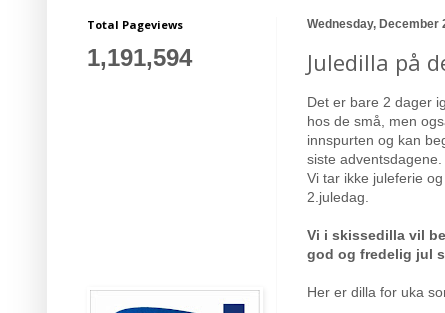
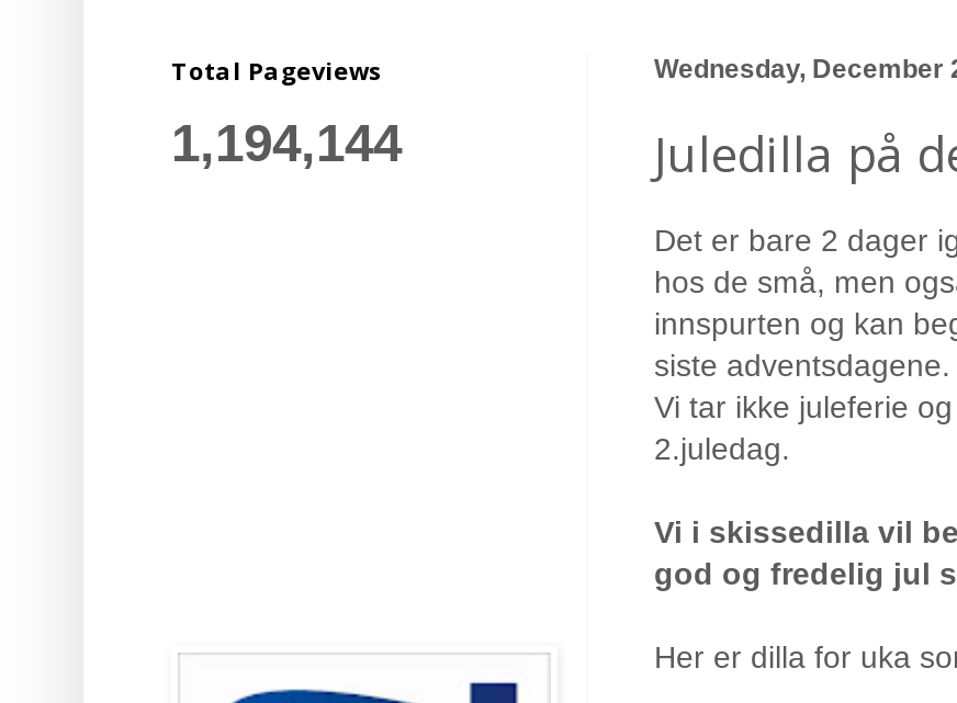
- 1,191,594
+ 1,194,144
